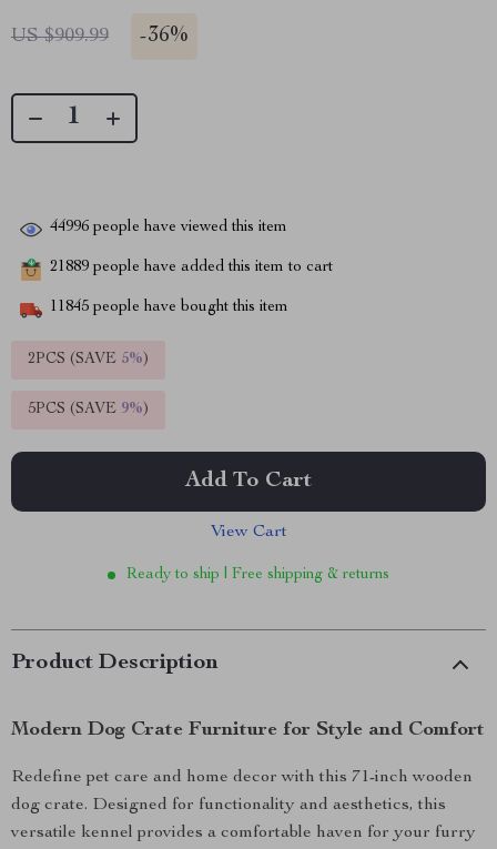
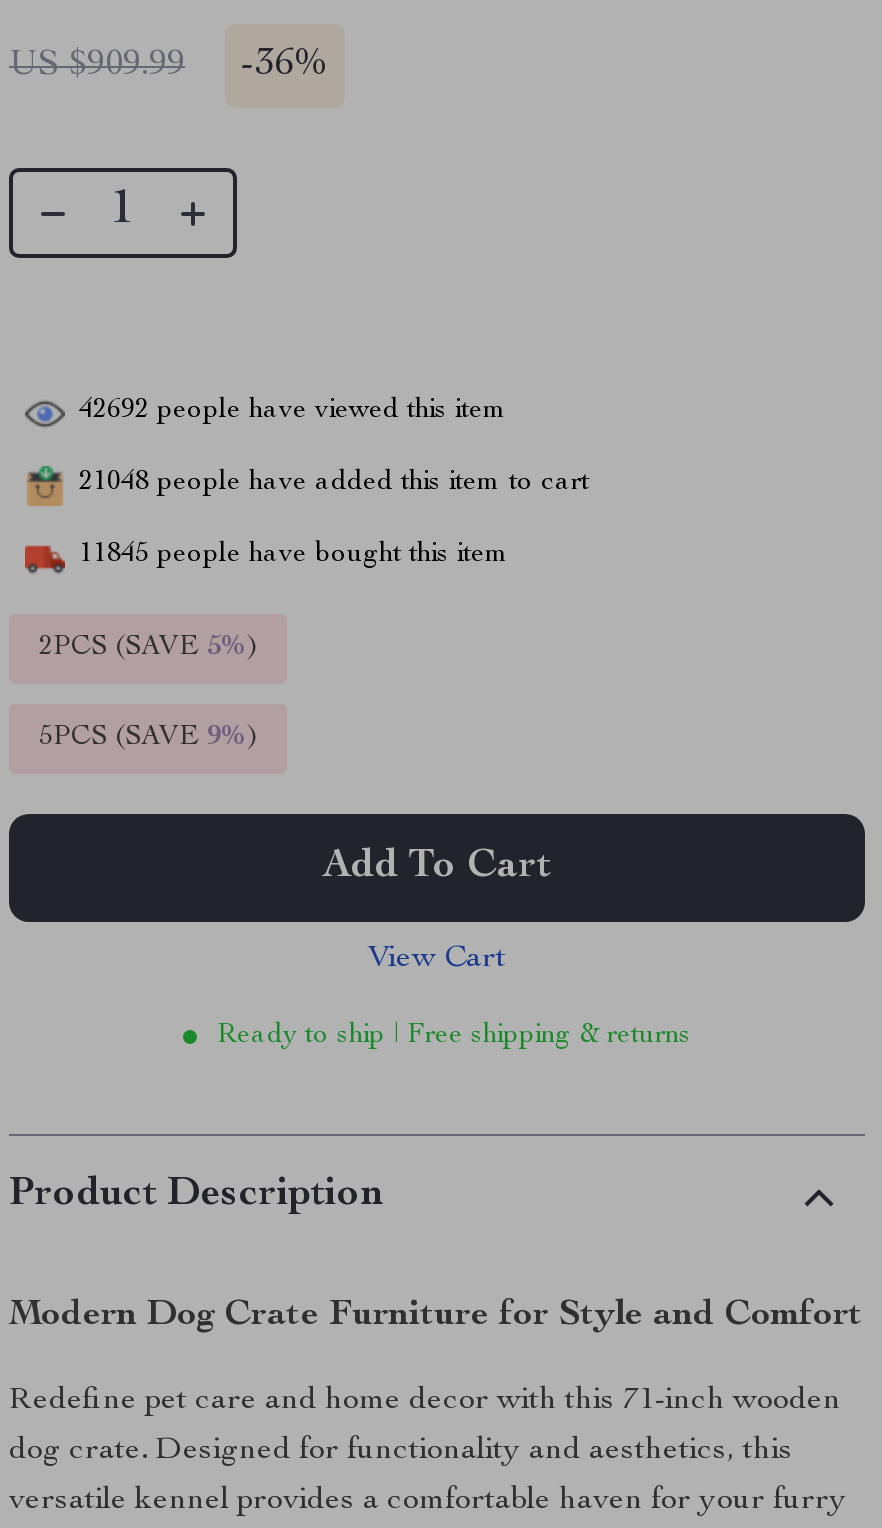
- 44996 people have viewed this item
+ 42692 people have viewed this item

- 21889 people have added this item to cart
+ 21048 people have added this item to cart
